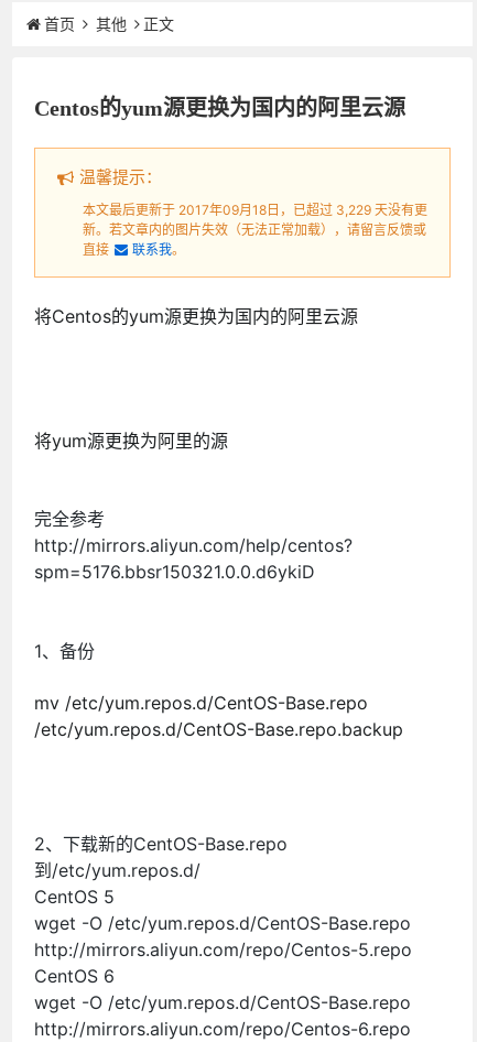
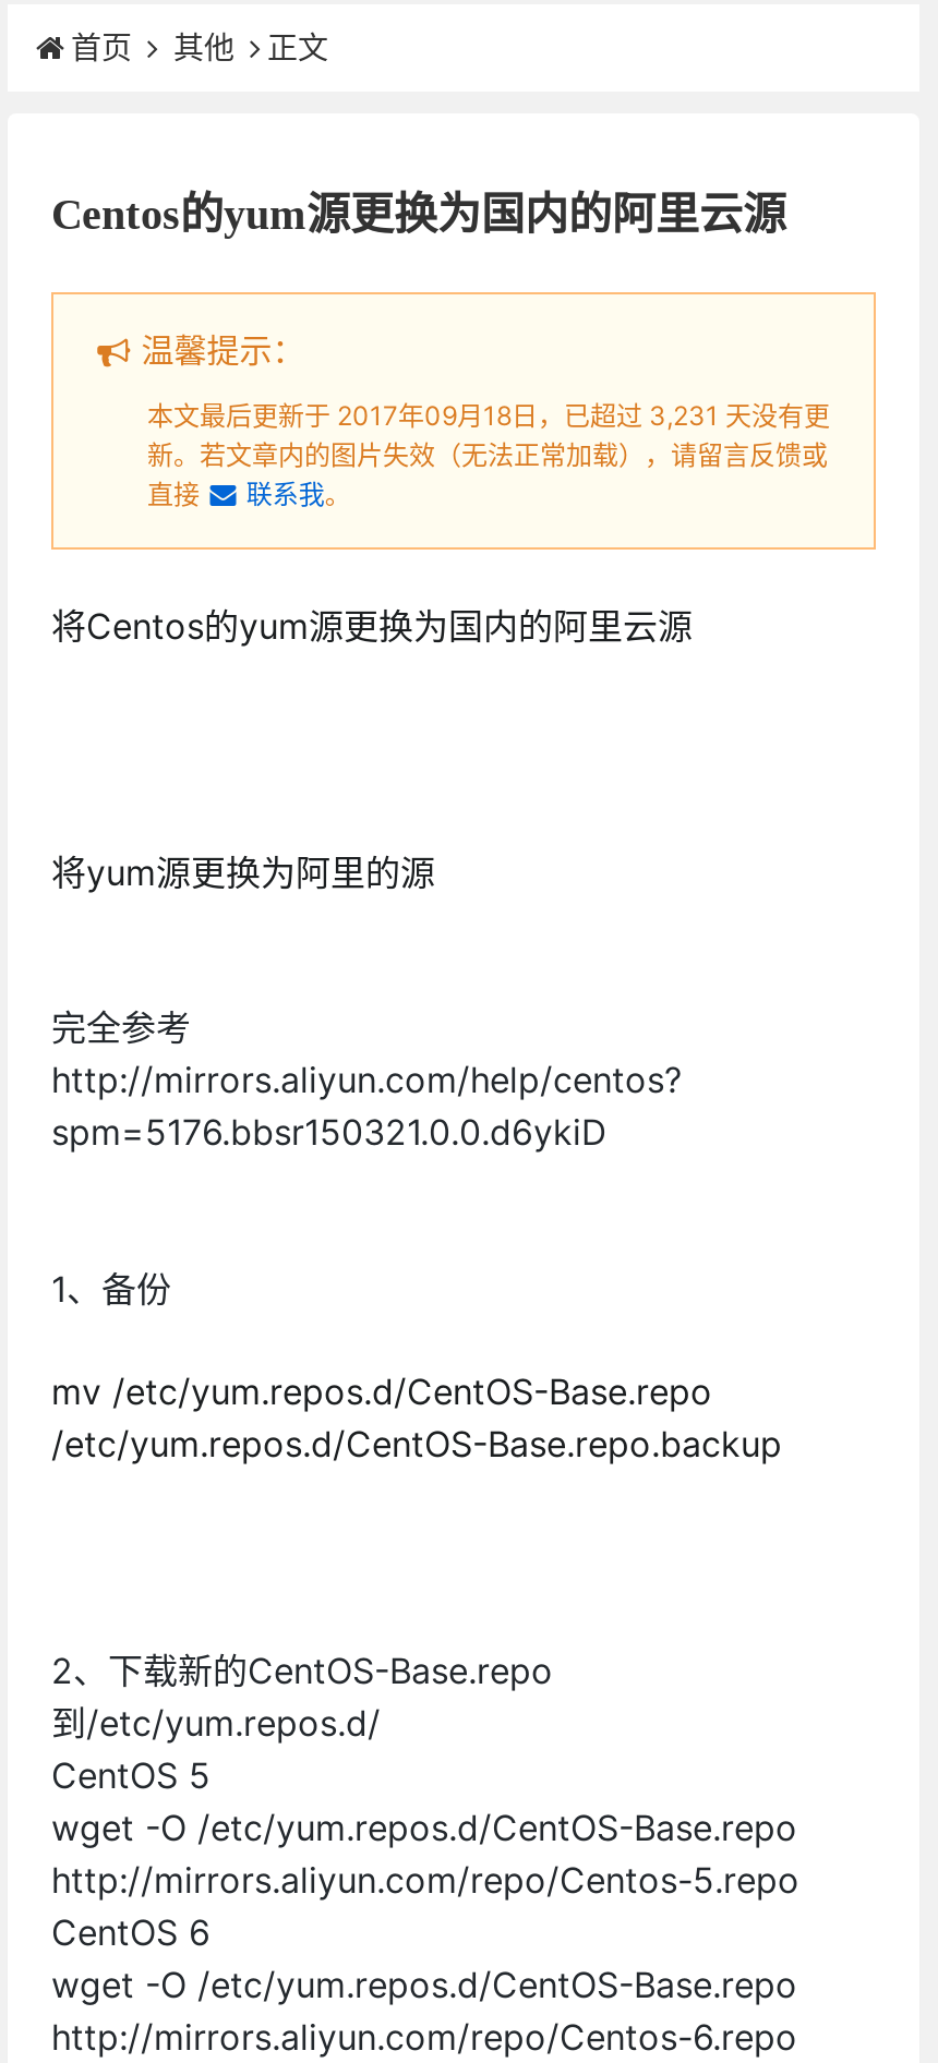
- 本文最后更新于 2017年09月18日，已超过 3,229 天没有更
+ 本文最后更新于 2017年09月18日，已超过 3,231 天没有更
